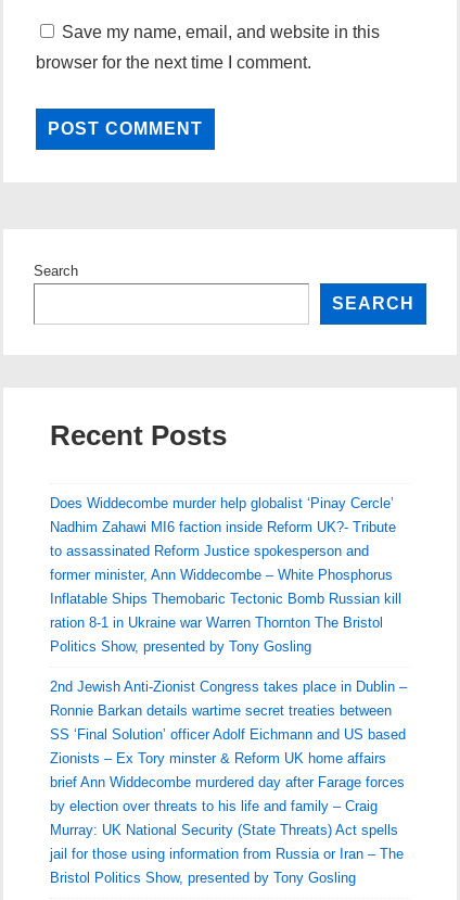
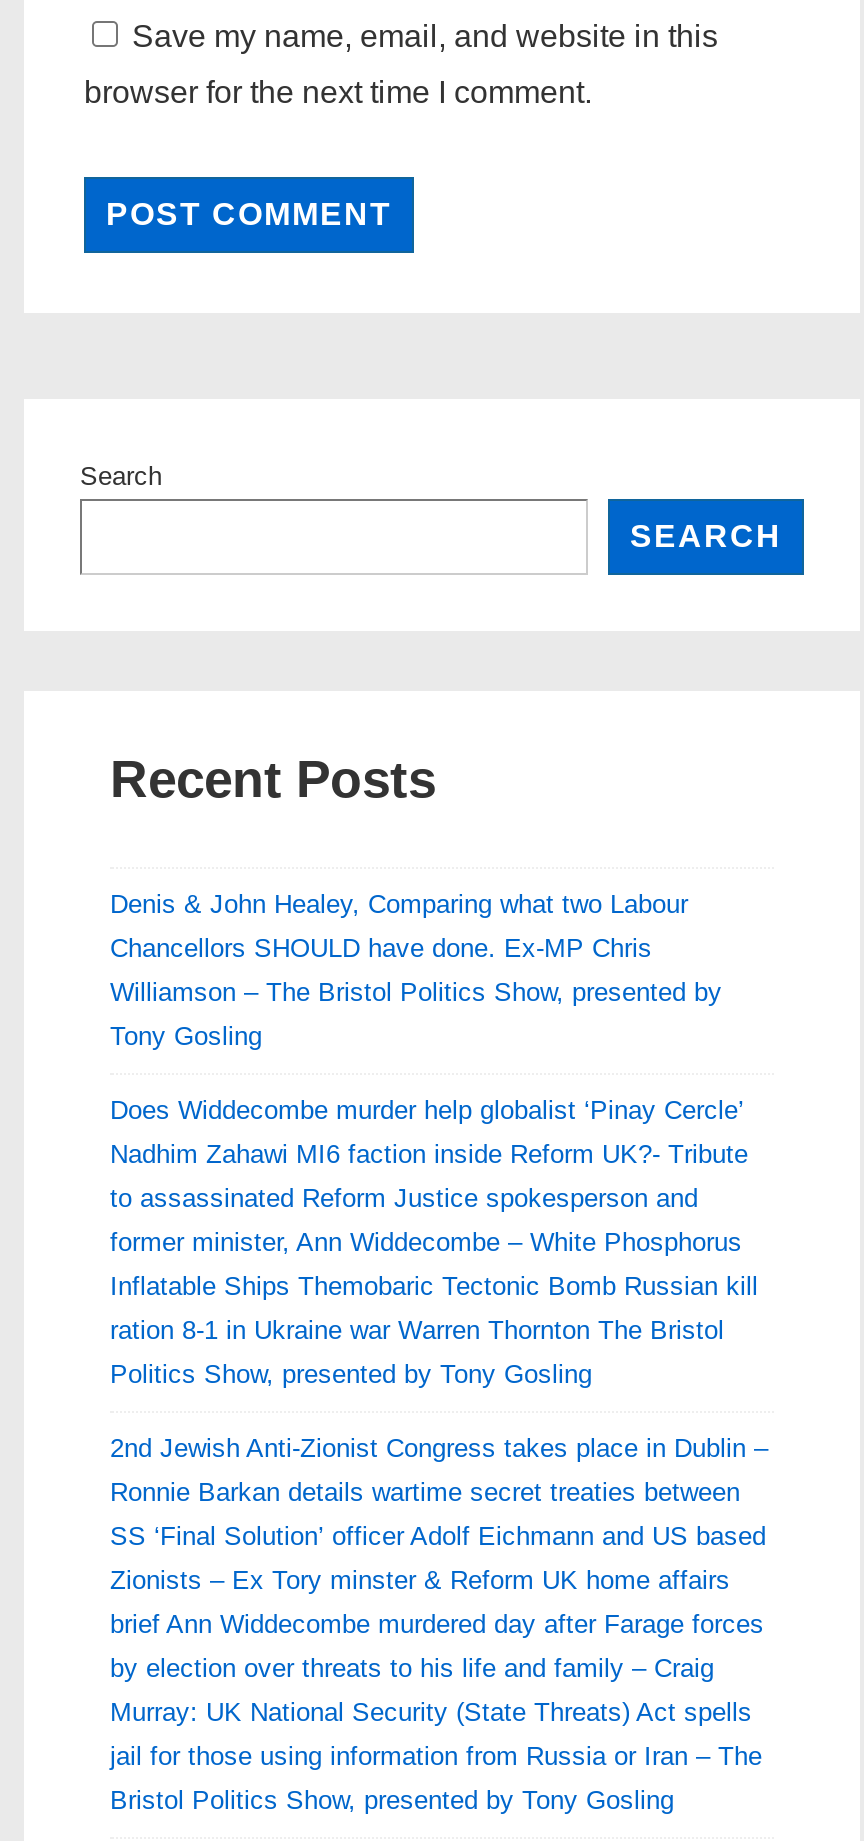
+ Denis & John Healey, Comparing what two Labour
+ Chancellors SHOULD have done. Ex-MP Chris
+ Williamson – The Bristol Politics Show, presented by
+ Tony Gosling
